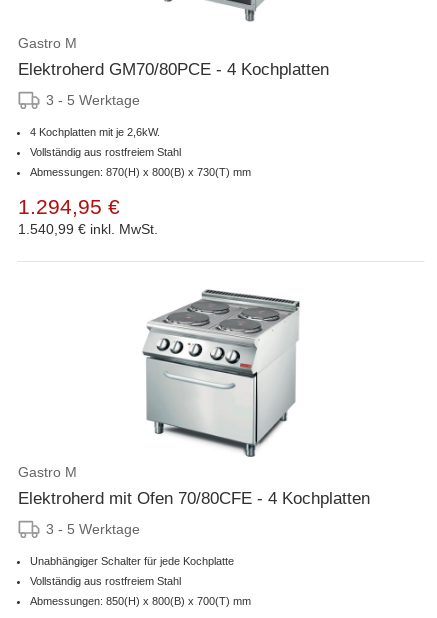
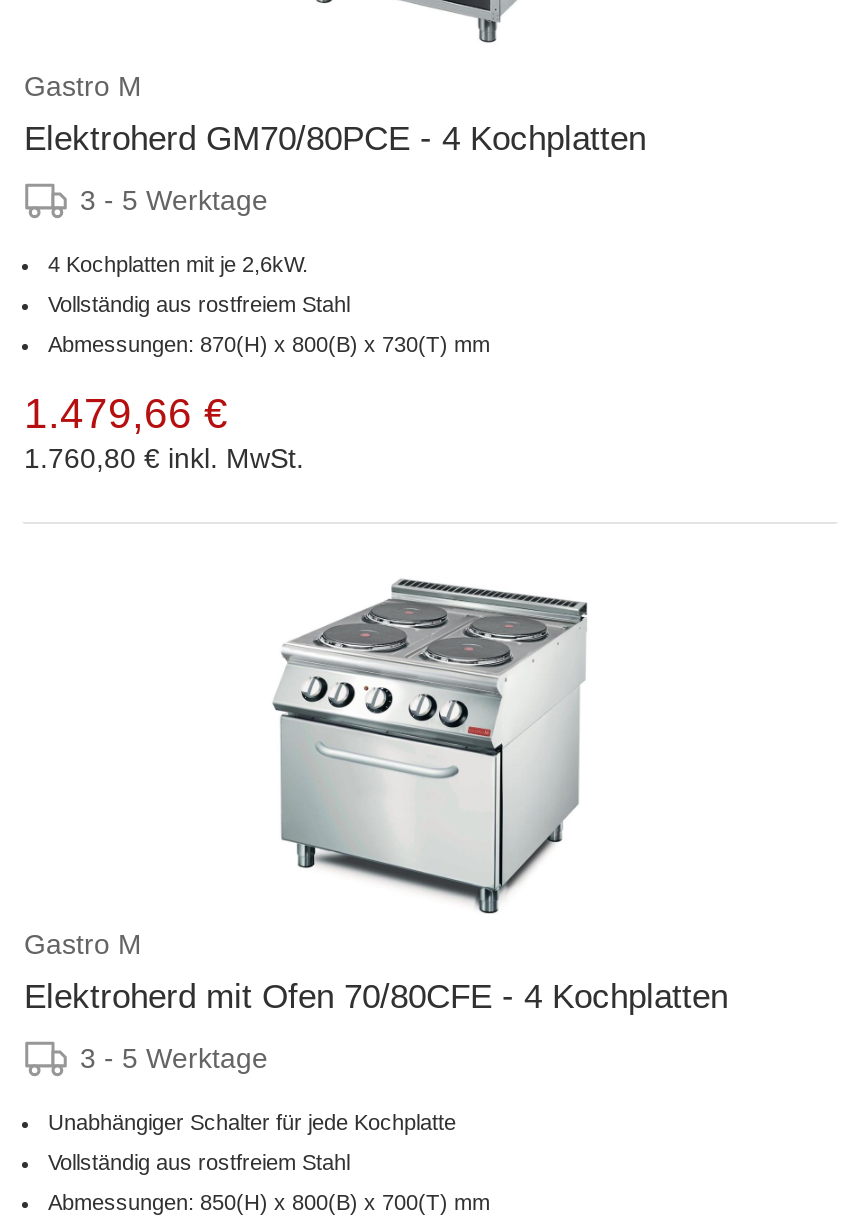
- 1.294,95 €
+ 1.479,66 €

- 1.540,99 €inkl. MwSt.
+ 1.760,80 €inkl. MwSt.
